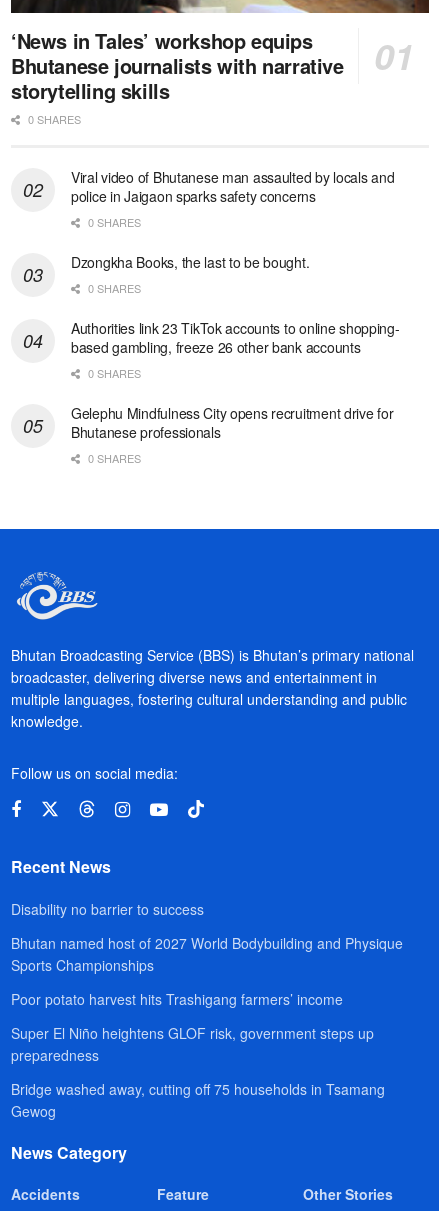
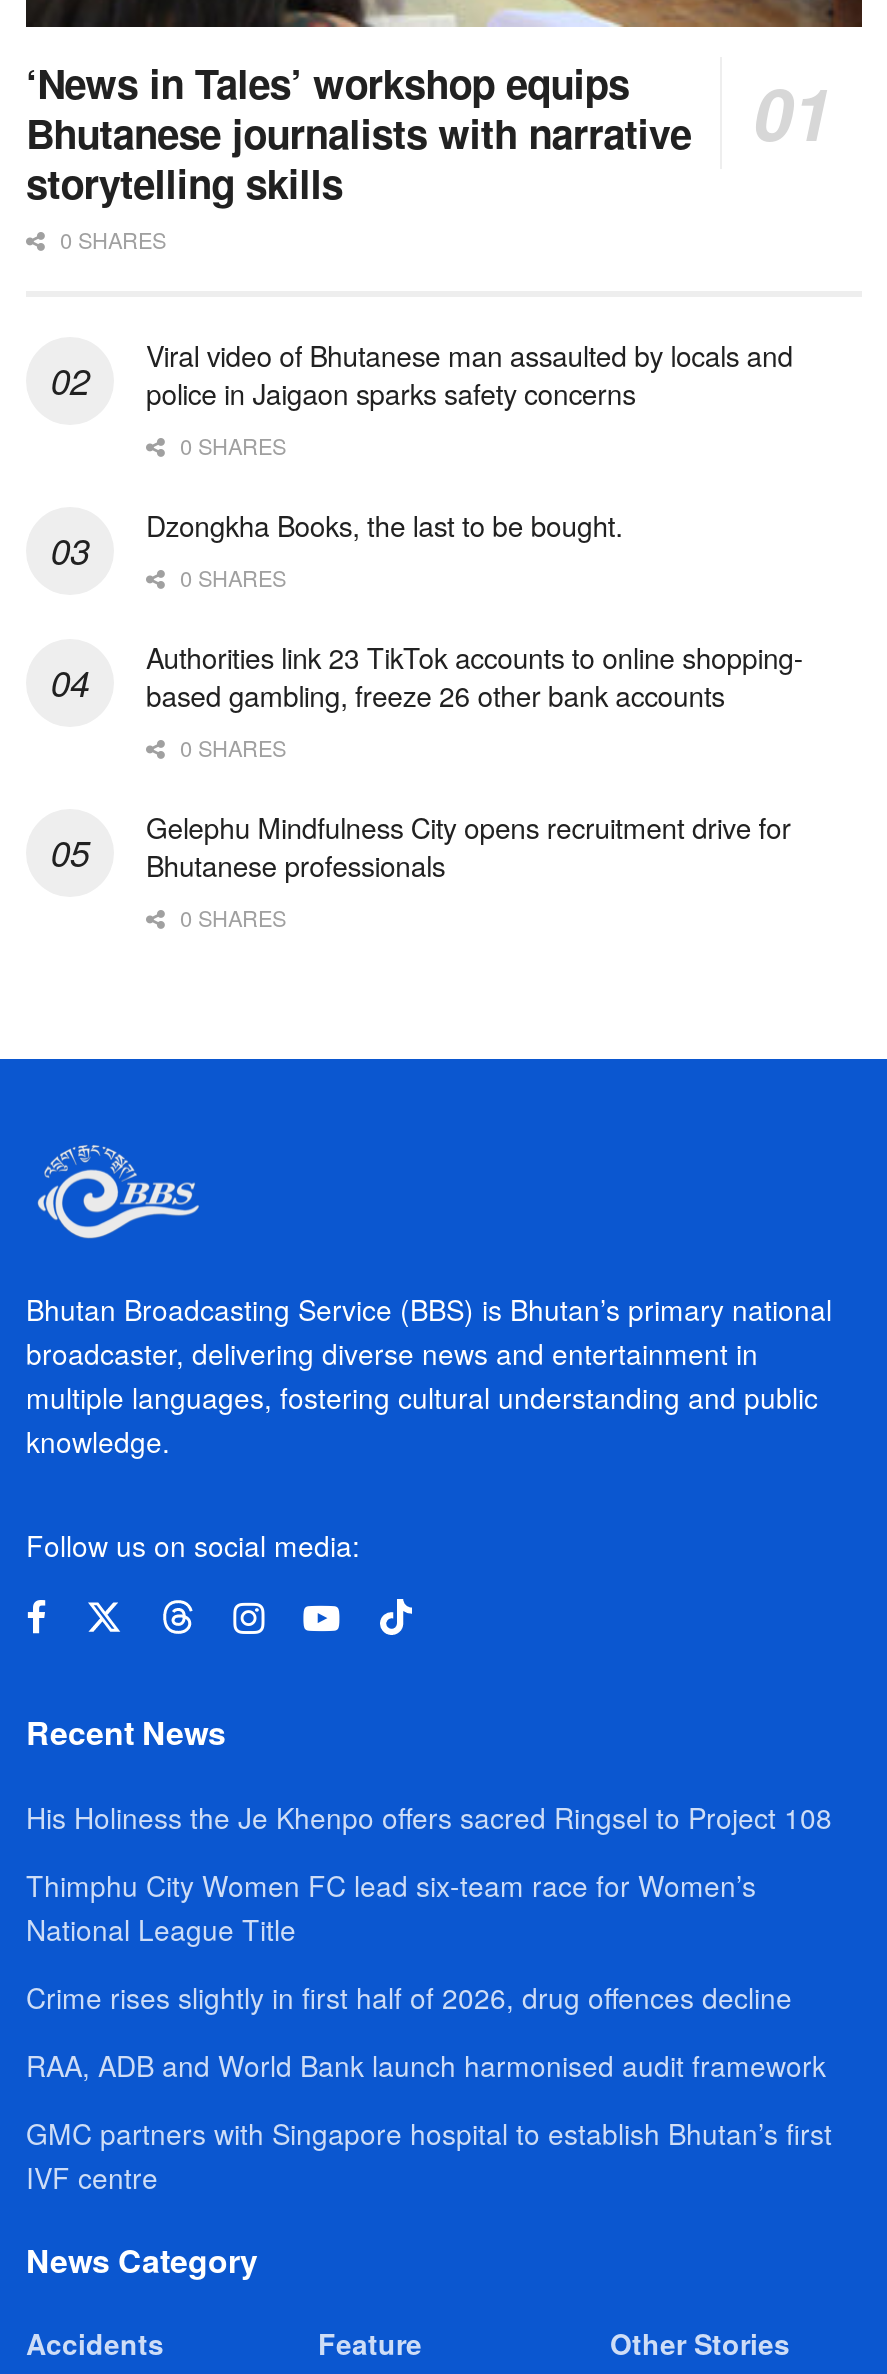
- Disability no barrier to success
+ His Holiness the Je Khenpo offers sacred Ringsel to Project 108

- Bhutan named host of 2027 World Bodybuilding and Physique
- Sports Championships
+ Thimphu City Women FC lead six-team race for Women’s
+ National League Title

- Poor potato harvest hits Trashigang farmers’ income
+ Crime rises slightly in first half of 2026, drug offences decline

- Super El Niño heightens GLOF risk, government steps up
- preparedness
+ RAA, ADB and World Bank launch harmonised audit framework

- Bridge washed away, cutting off 75 households in Tsamang
- Gewog
+ GMC partners with Singapore hospital to establish Bhutan’s first
+ IVF centre
